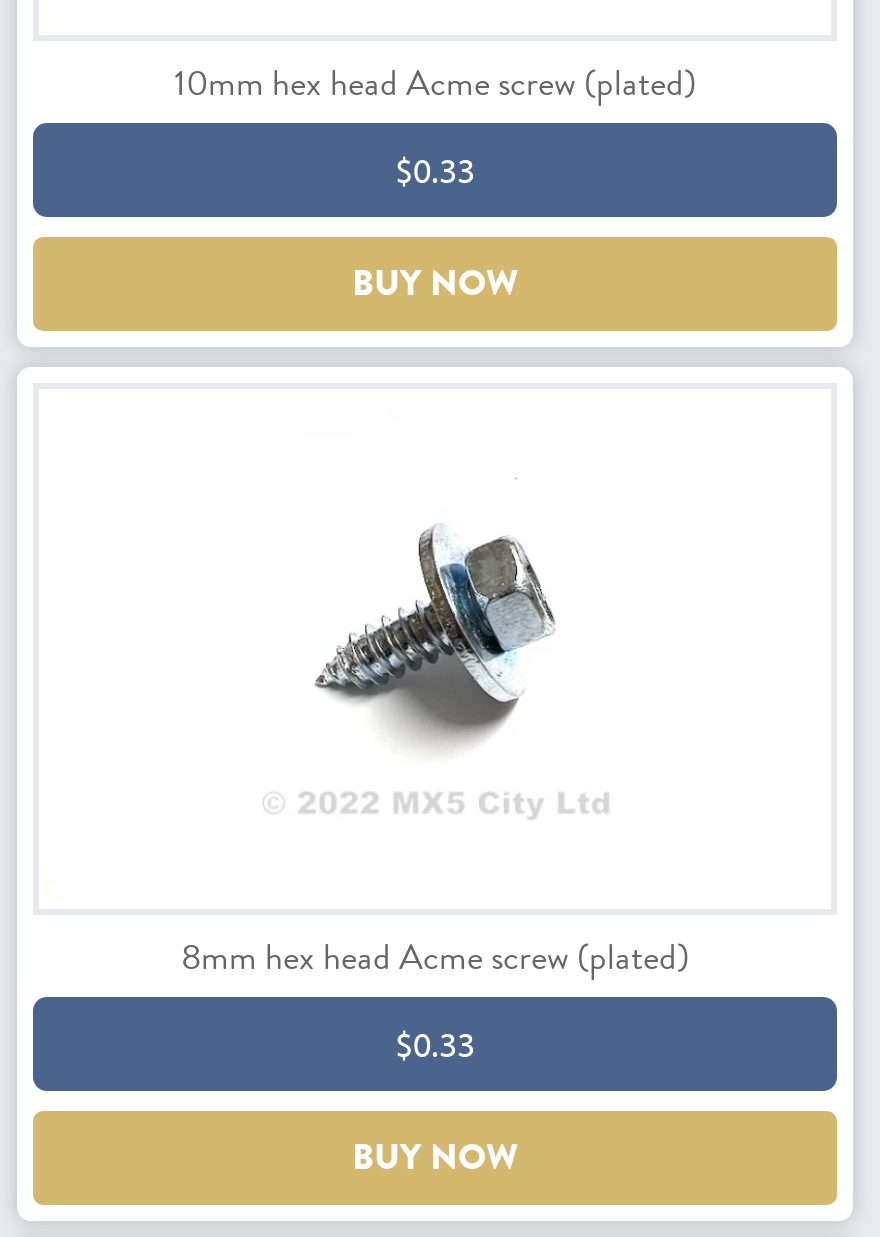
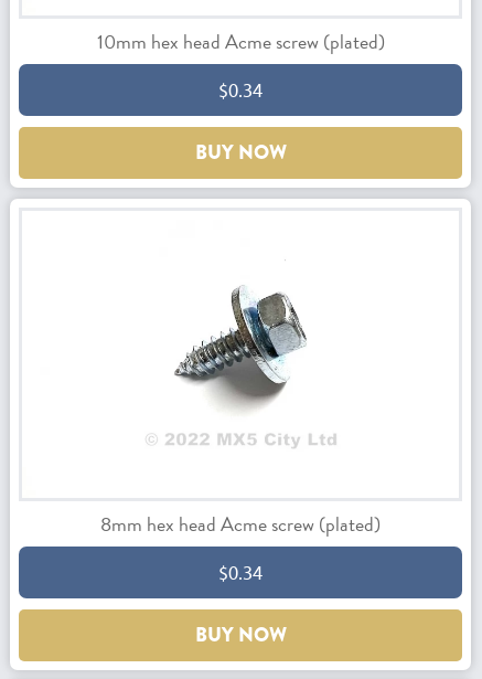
- $0.33
+ $0.34

- $0.33
+ $0.34
